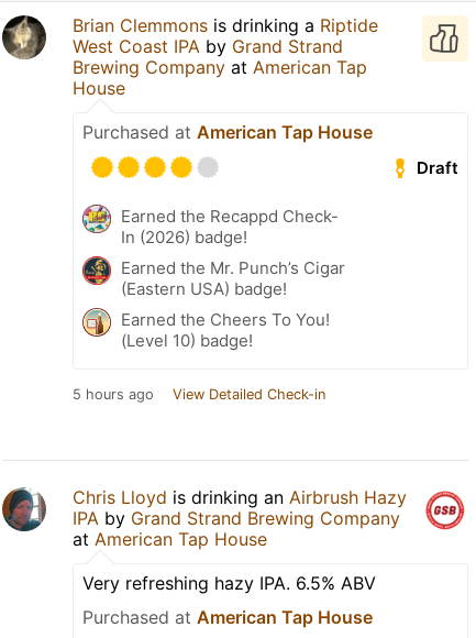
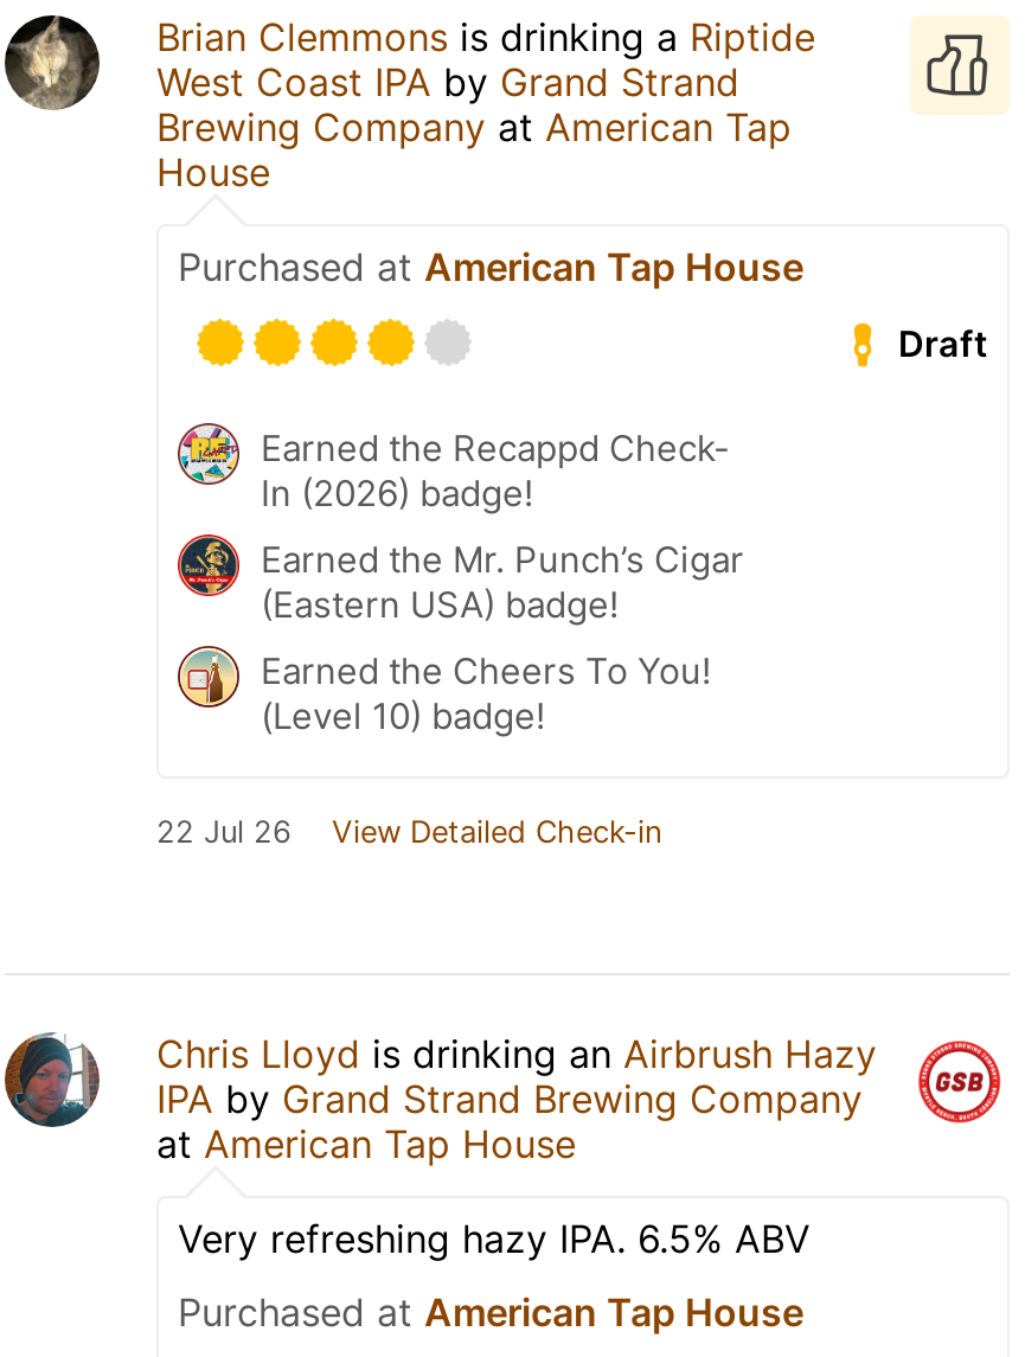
- 5 hours ago View Detailed Check-in
+ 22 Jul 26 View Detailed Check-in
